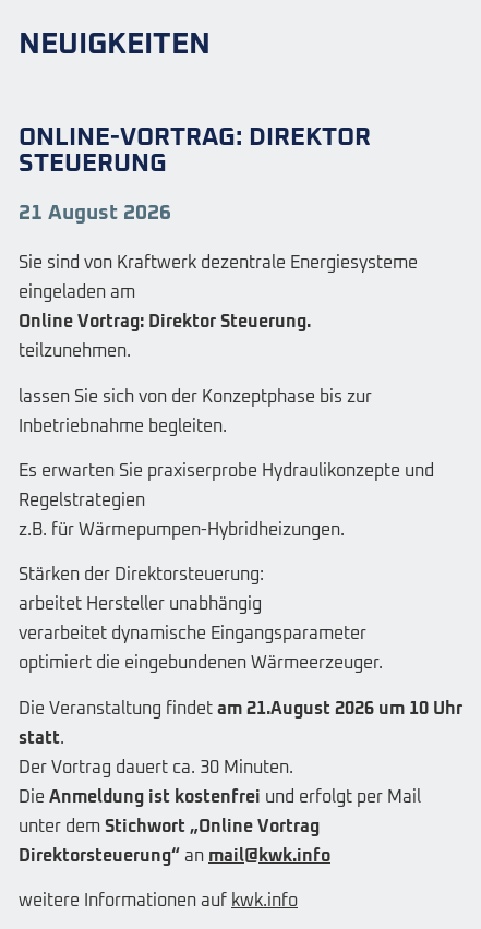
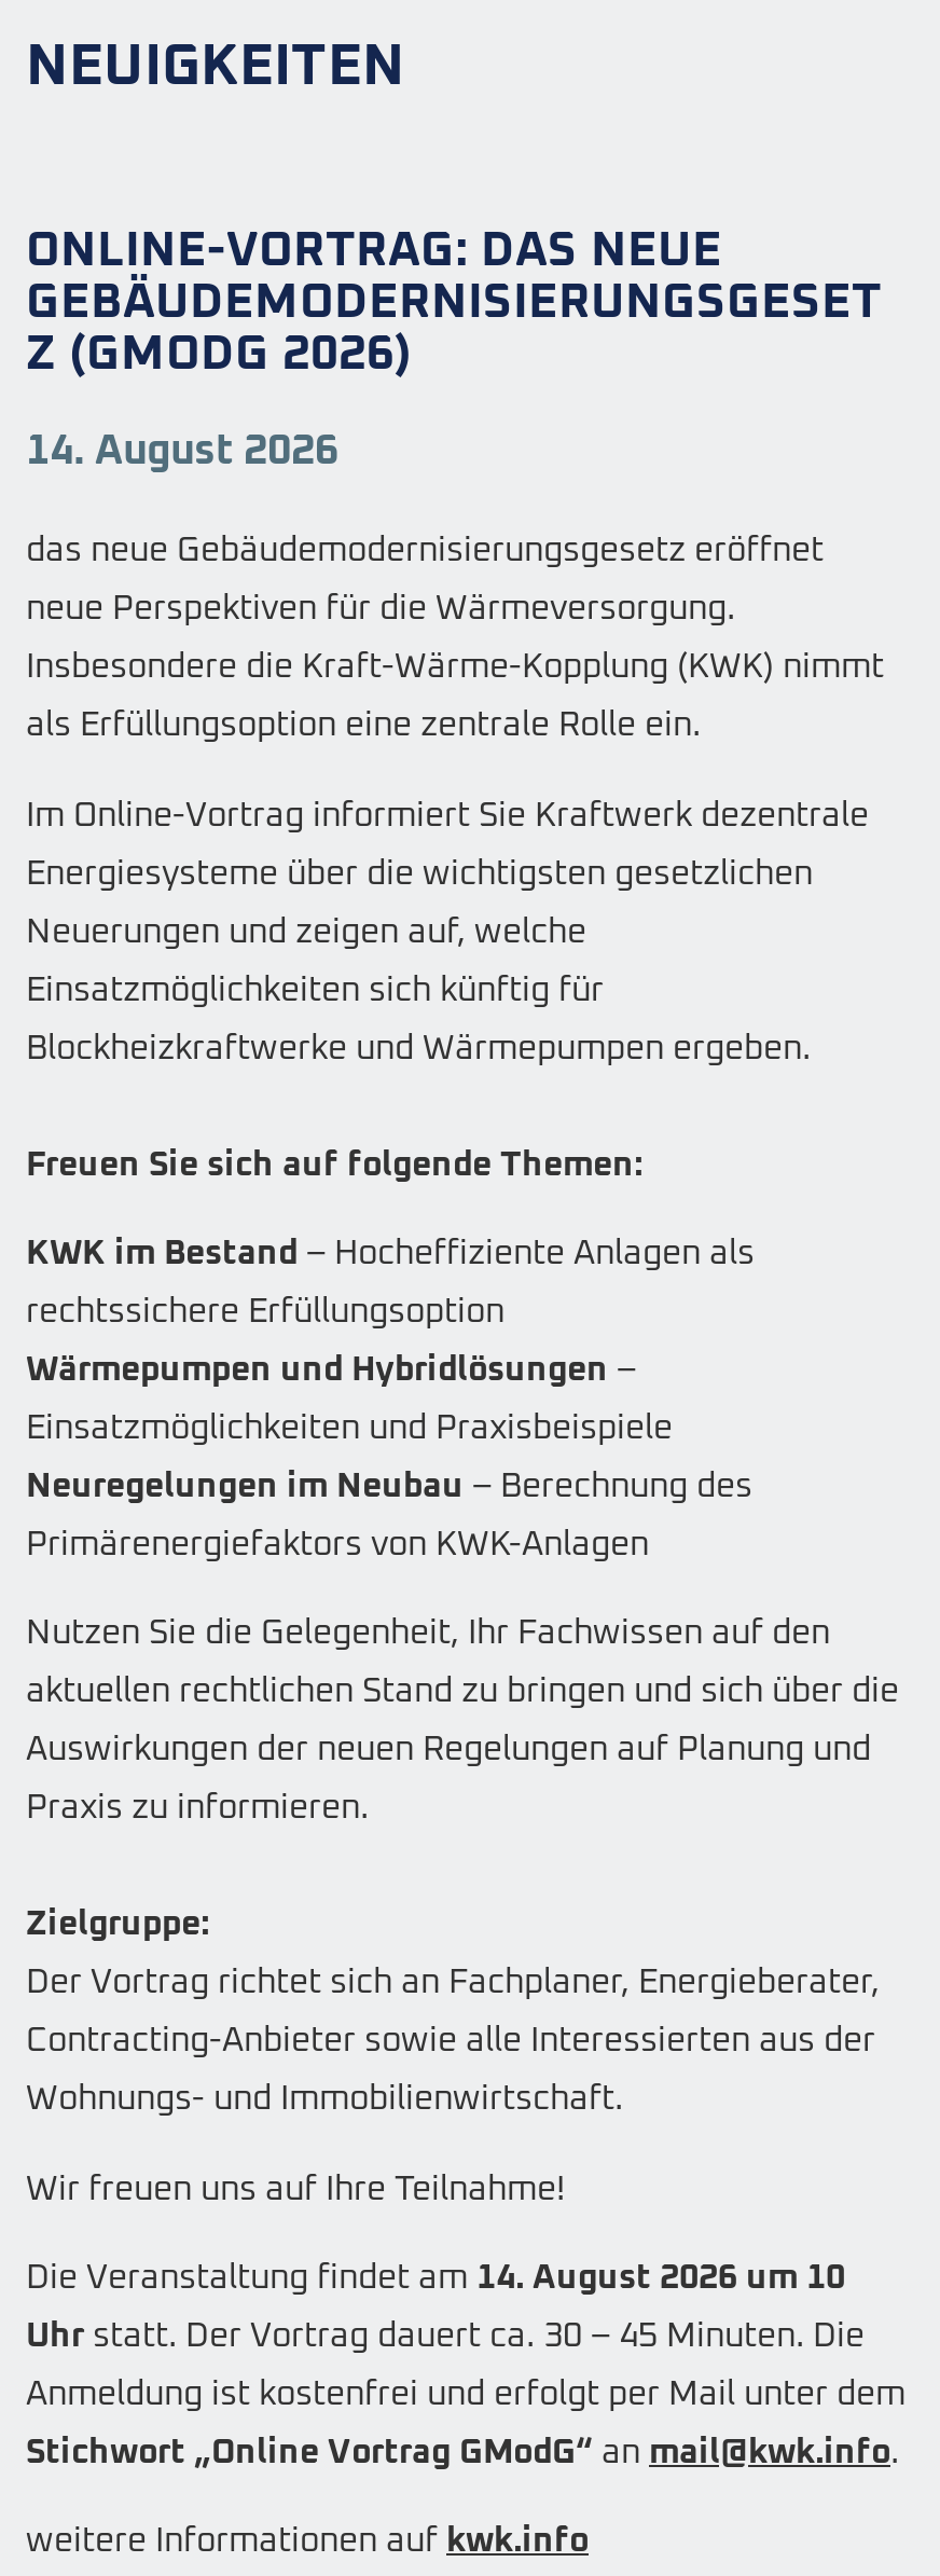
- ONLINE-VORTRAG: DIREKTOR
- STEUERUNG
+ ONLINE-VORTRAG: DAS NEUE
+ GEBÄUDEMODERNISIERUNGSGESET
+ Z (GMODG 2026)

- 21 August 2026
+ 14. August 2026

- Sie sind von Kraftwerk dezentrale Energiesysteme
- eingeladen am
- Online Vortrag: Direktor Steuerung.
- teilzunehmen.
- lassen Sie sich von der Konzeptphase bis zur
- Inbetriebnahme begleiten.
- Es erwarten Sie praxiserprobe Hydraulikonzepte und
- Regelstrategien
- z.B. für Wärmepumpen-Hybridheizungen.
- Stärken der Direktorsteuerung:
- arbeitet Hersteller unabhängig
- verarbeitet dynamische Eingangsparameter
- optimiert die eingebundenen Wärmeerzeuger.
- Die Veranstaltung findet am 21.August 2026 um 10 Uhr
- statt.
- Der Vortrag dauert ca. 30 Minuten.
- Die Anmeldung ist kostenfrei und erfolgt per Mail
- unter dem Stichwort „Online Vortrag
- Direktorsteuerung“an mail@kwk.info
+ das neue Gebäudemodernisierungsgesetz eröffnet
+ neue Perspektiven für die Wärmeversorgung.
+ Insbesondere die Kraft-Wärme-Kopplung (KWK) nimmt
+ als Erfüllungsoption eine zentrale Rolle ein.
+ Im Online-Vortrag informiert Sie Kraftwerk dezentrale
+ Energiesysteme über die wichtigsten gesetzlichen
+ Neuerungen und zeigen auf, welche
+ Einsatzmöglichkeiten sich künftig für
+ Blockheizkraftwerke und Wärmepumpen ergeben.
+ Freuen Sie sich auf folgende Themen:
+ KWK im Bestand – Hocheffiziente Anlagen als
+ rechtssichere Erfüllungsoption
+ Wärmepumpen und Hybridlösungen –
+ Einsatzmöglichkeiten und Praxisbeispiele
+ Neuregelungen im Neubau – Berechnung des
+ Primärenergiefaktors von KWK-Anlagen
+ Nutzen Sie die Gelegenheit, Ihr Fachwissen auf den
+ aktuellen rechtlichen Stand zu bringen und sich über die
+ Auswirkungen der neuen Regelungen auf Planung und
+ Praxis zu informieren.
+ Zielgruppe:
+ Der Vortrag richtet sich an Fachplaner, Energieberater,
+ Contracting-Anbieter sowie alle Interessierten aus der
+ Wohnungs- und Immobilienwirtschaft.
+ Wir freuen uns auf Ihre Teilnahme!
+ Die Veranstaltung findet am 14. August 2026 um 10
+ Uhr statt. Der Vortrag dauert ca. 30 – 45 Minuten. Die
+ Anmeldung ist kostenfrei und erfolgt per Mail unter dem
+ Stichwort „Online Vortrag GModG“an mail@kwk.info.
